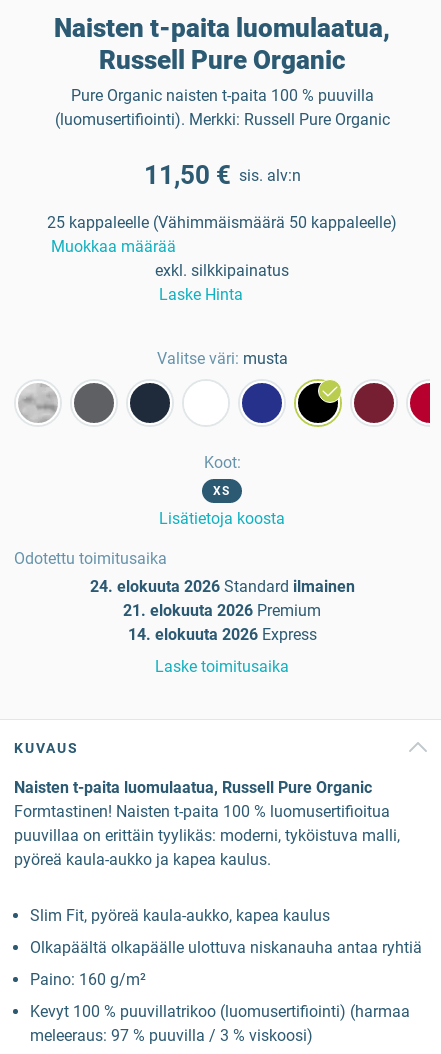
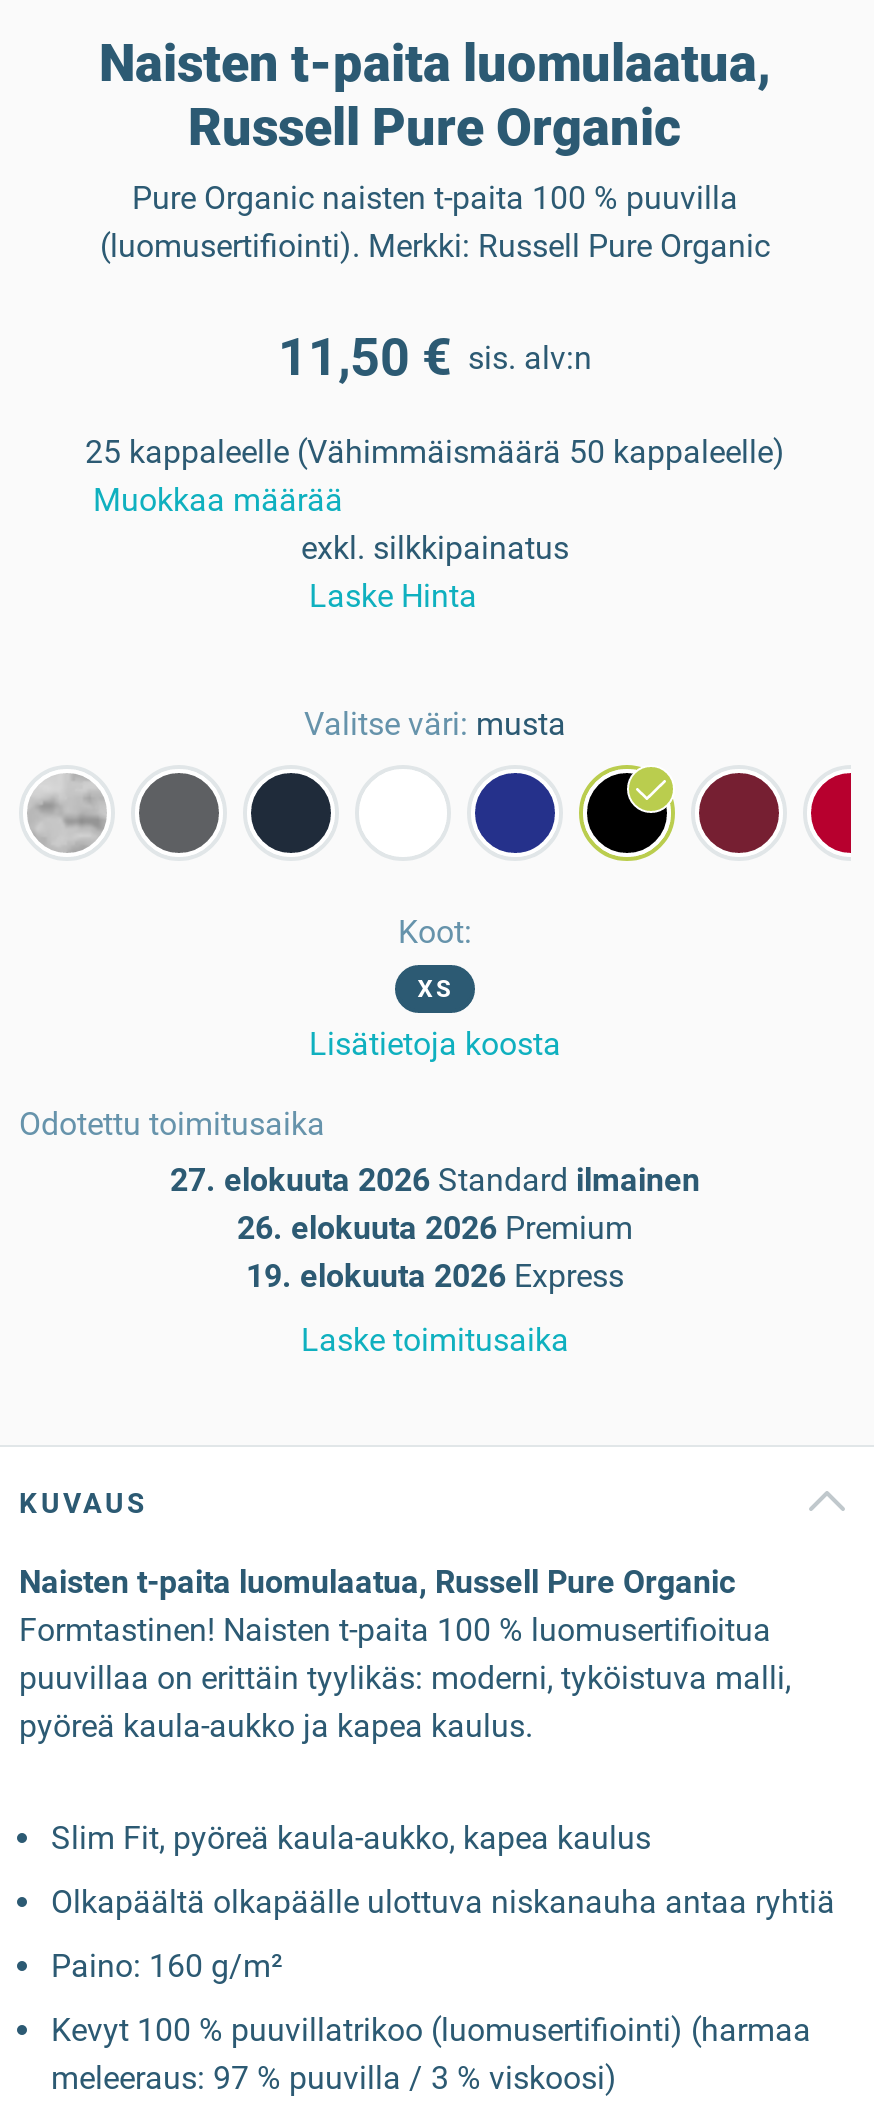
- 24. elokuuta 2026 Standard ilmainen
+ 27. elokuuta 2026 Standard ilmainen

- 21. elokuuta 2026 Premium
+ 26. elokuuta 2026 Premium

- 14. elokuuta 2026 Express
+ 19. elokuuta 2026 Express
